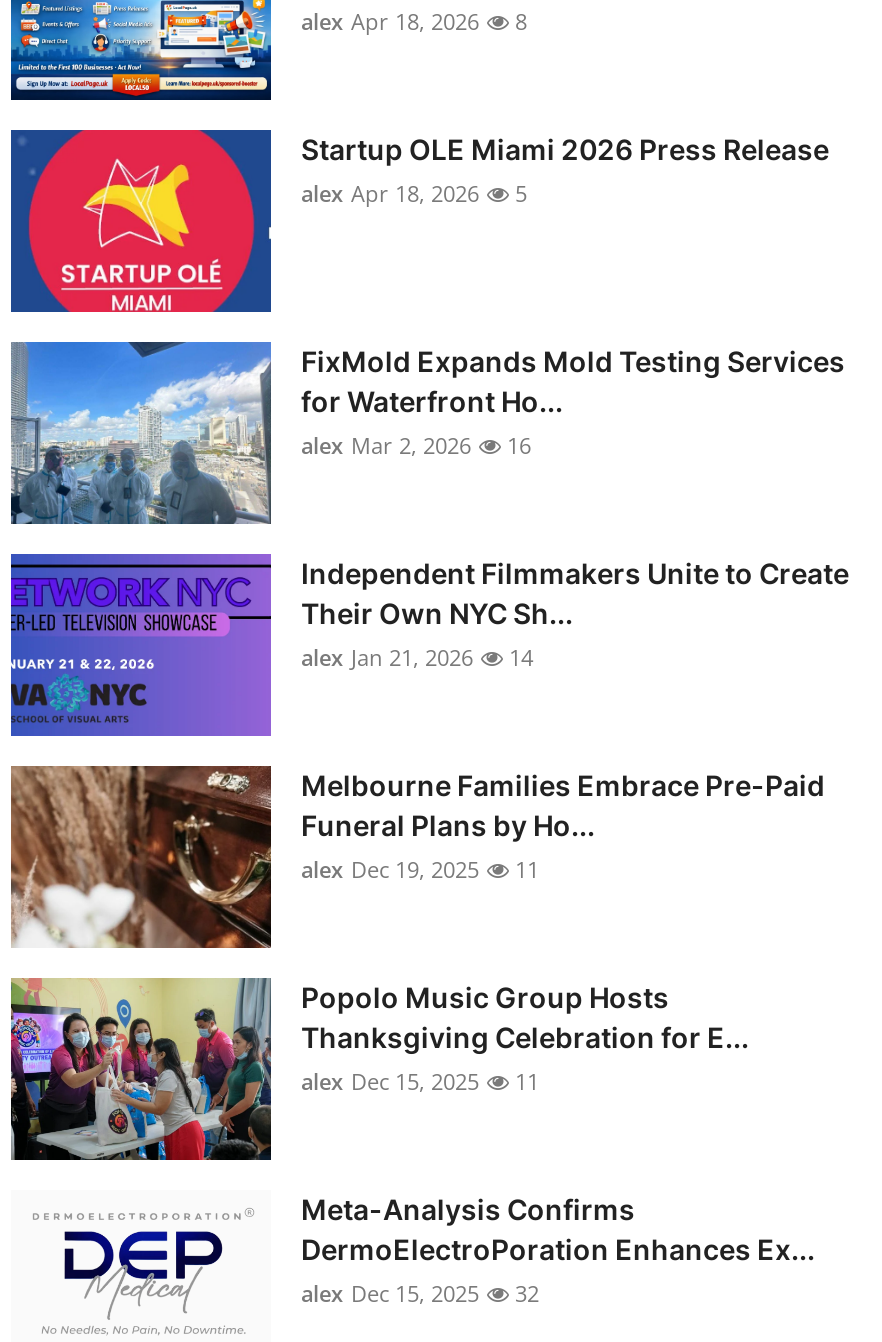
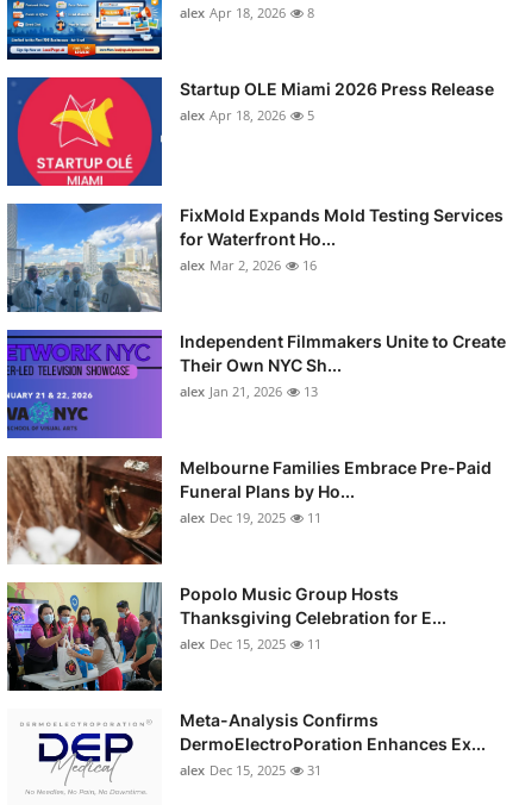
- alex Jan 21, 2026 14
+ alex Jan 21, 2026 13

- alex Dec 15, 2025 32
+ alex Dec 15, 2025 31
